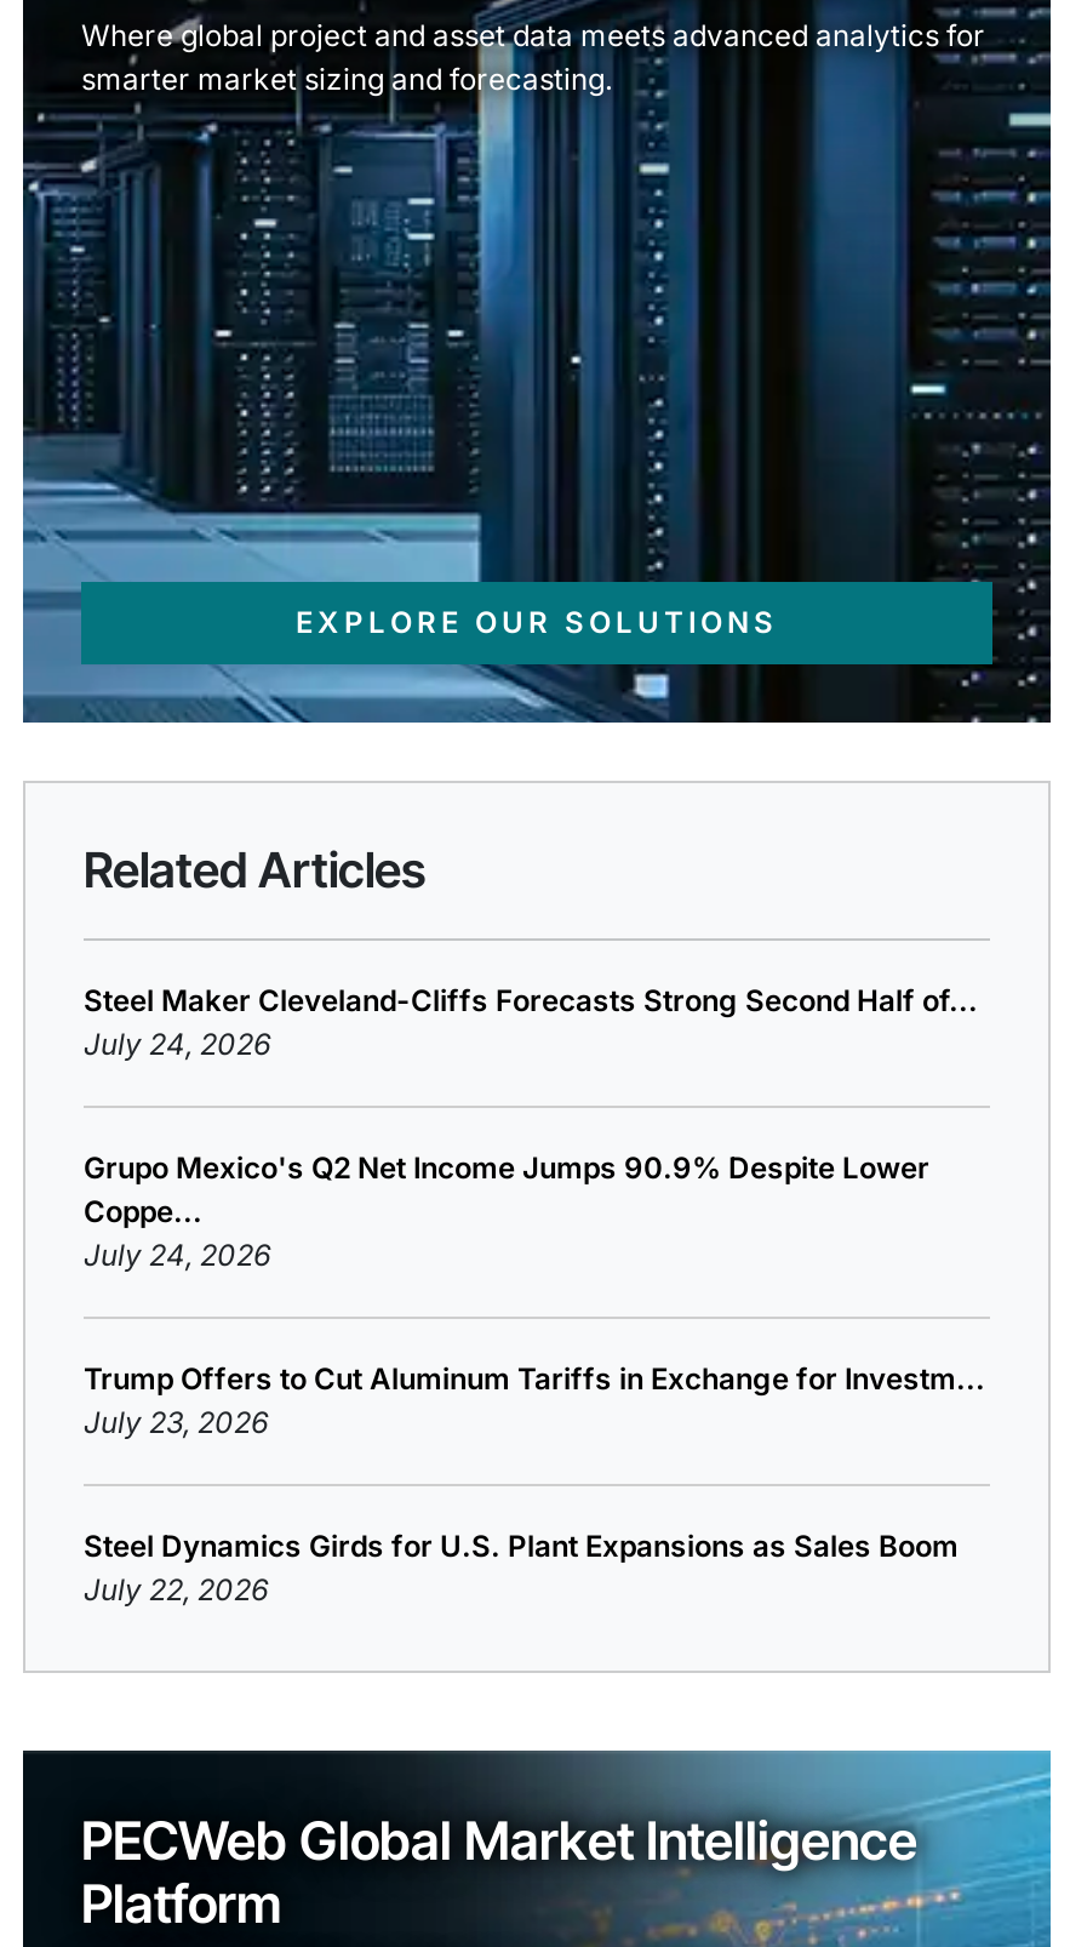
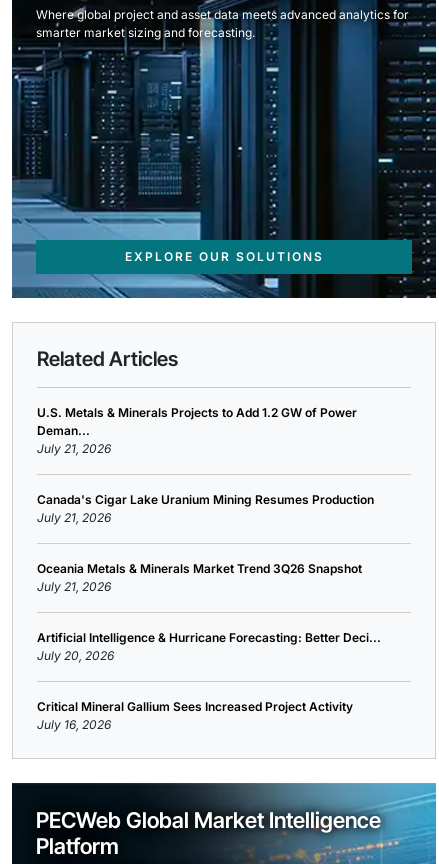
- Steel Maker Cleveland-Cliffs Forecasts Strong Second Half of...
- July 24, 2026
- Grupo Mexico's Q2 Net Income Jumps 90.9% Despite Lower
- Coppe...
- July 24, 2026
- Trump Offers to Cut Aluminum Tariffs in Exchange for Investm...
- July 23, 2026
- Steel Dynamics Girds for U.S. Plant Expansions as Sales Boom
- July 22, 2026
+ U.S. Metals & Minerals Projects to Add 1.2 GW of Power
+ Deman...
+ July 21, 2026
+ Canada's Cigar Lake Uranium Mining Resumes Production
+ July 21, 2026
+ Oceania Metals & Minerals Market Trend 3Q26 Snapshot
+ July 21, 2026
+ Artificial Intelligence & Hurricane Forecasting: Better Deci...
+ July 20, 2026
+ Critical Mineral Gallium Sees Increased Project Activity
+ July 16, 2026
